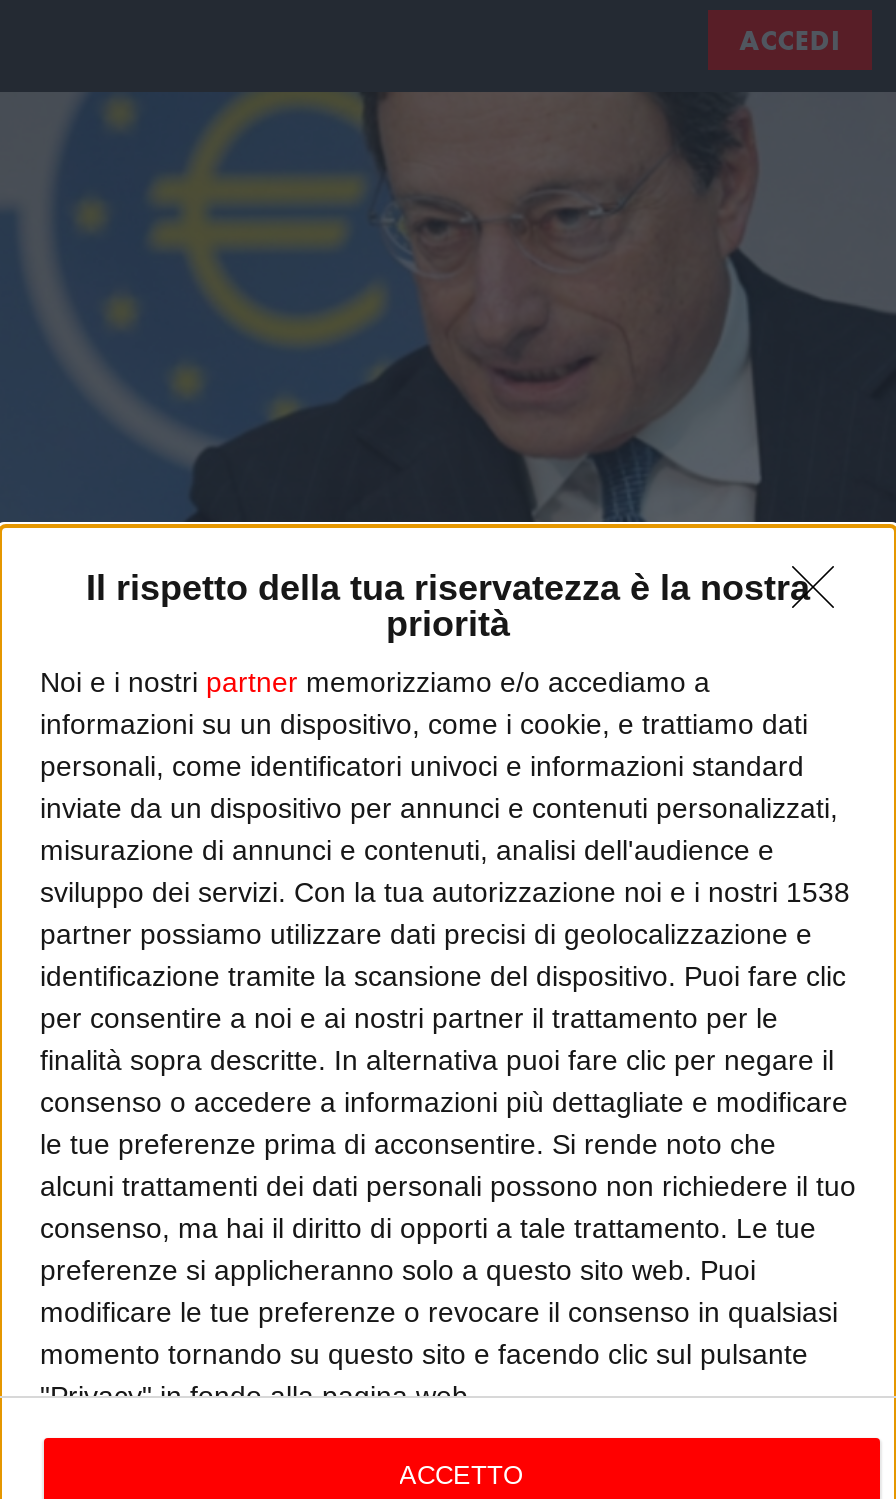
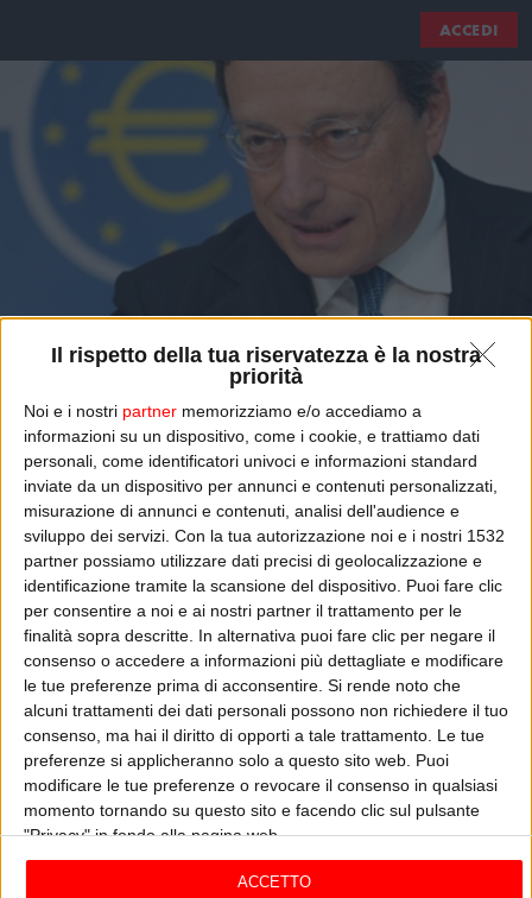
- sviluppo dei servizi. Con la tua autorizzazione noi e i nostri 1538
+ sviluppo dei servizi. Con la tua autorizzazione noi e i nostri 1532
